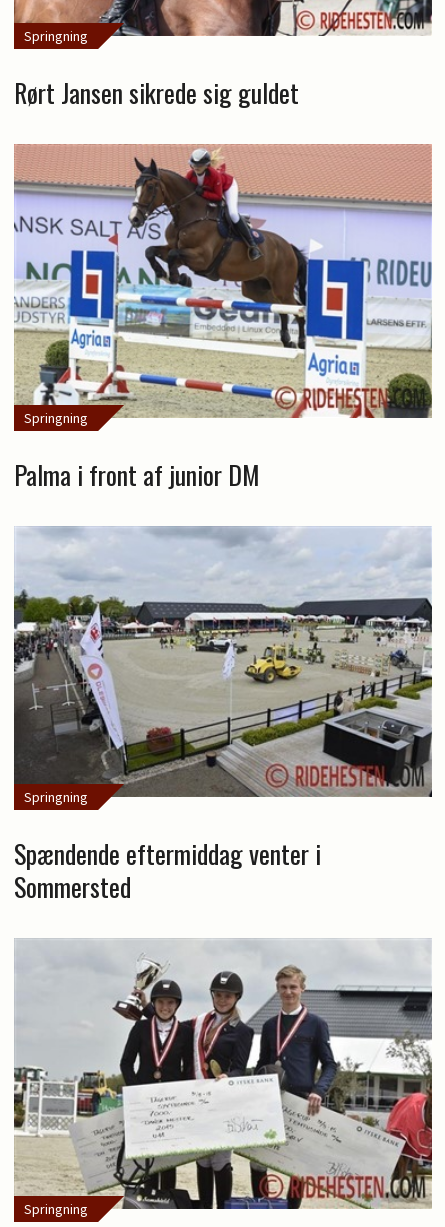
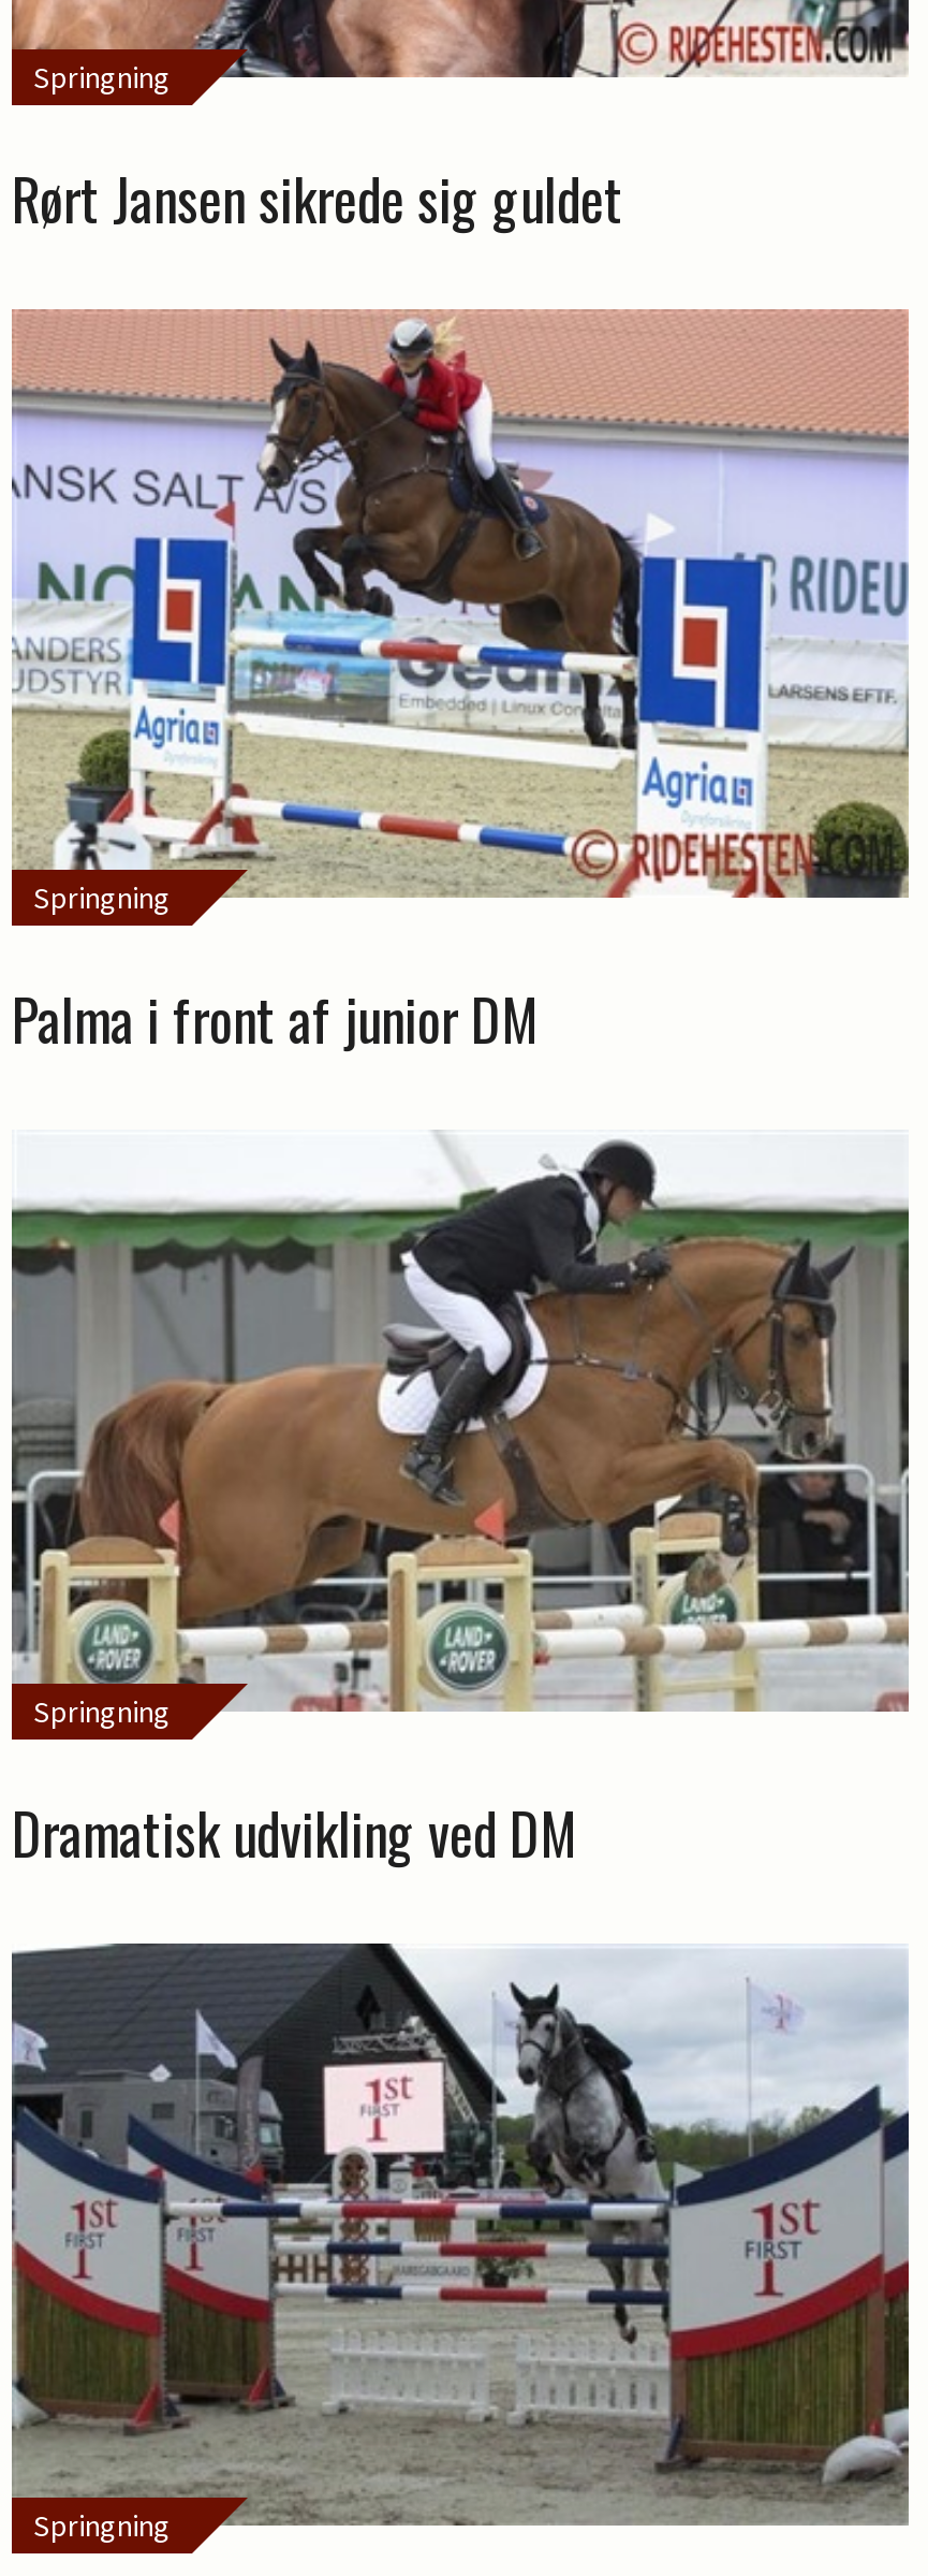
- [image]
- Spændende eftermiddag venter i
- Sommersted
+ [image]
+ Dramatisk udvikling ved DM

- [image]
+ [image]
